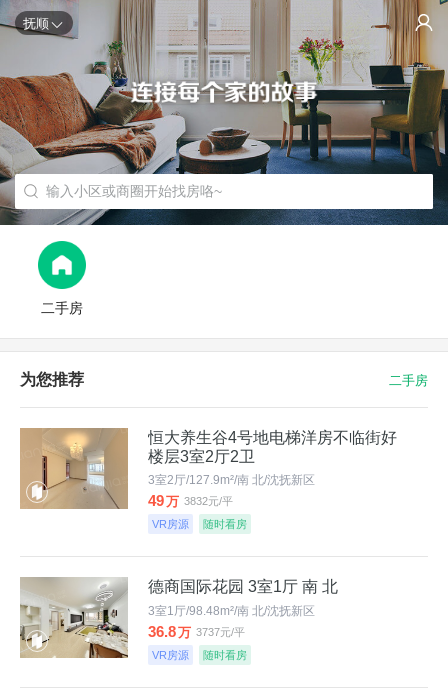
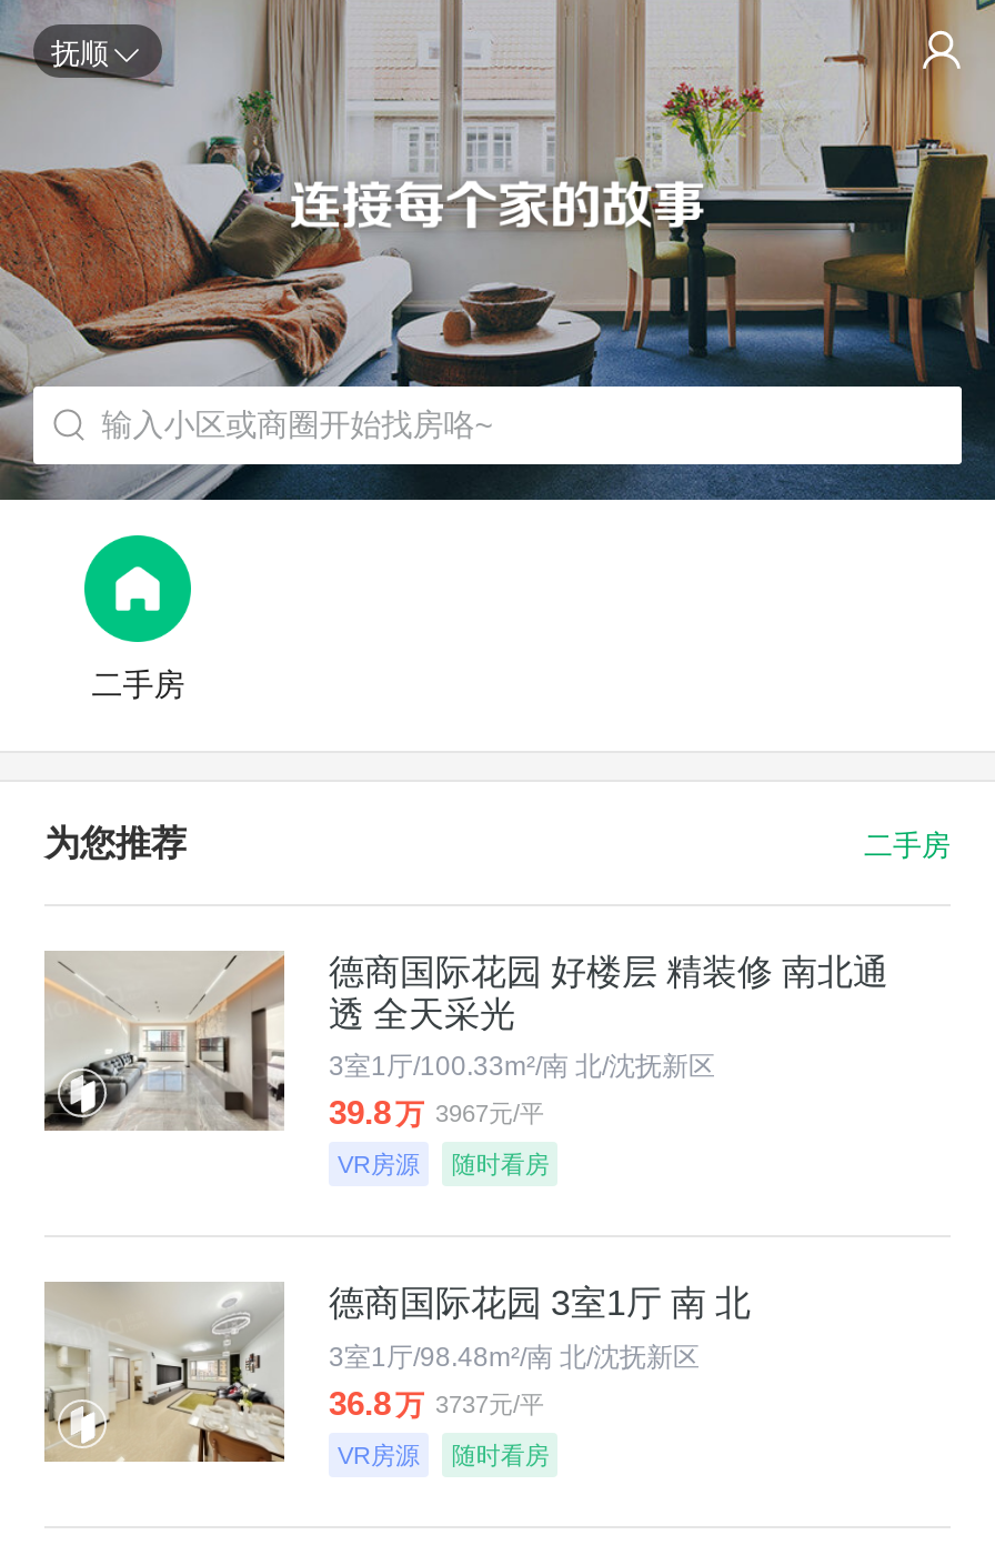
- [image]
- 恒大养生谷4号地电梯洋房不临街好
- 楼层3室2厅2卫
+ [image]
+ 德商国际花园 好楼层 精装修 南北通
+ 透 全天采光

- 3室2厅/127.9m²/南 北/沈抚新区
- 49 万 3832元/平
+ 3室1厅/100.33m²/南 北/沈抚新区
+ 39.8 万 3967元/平
